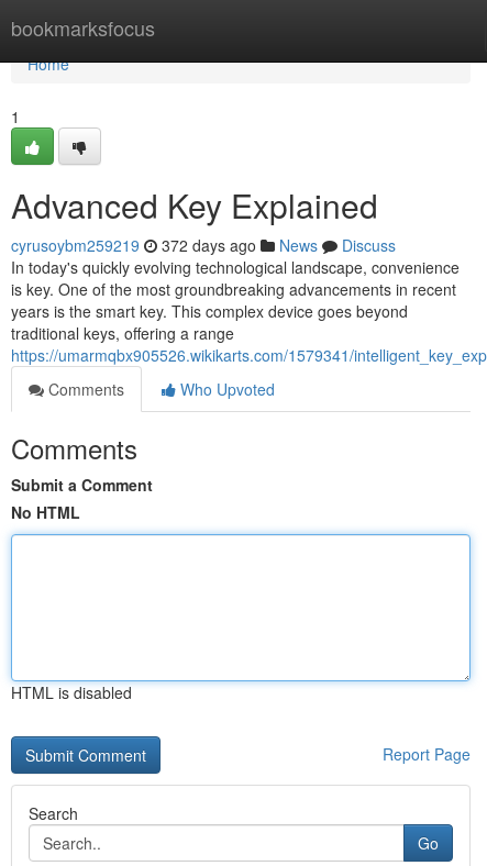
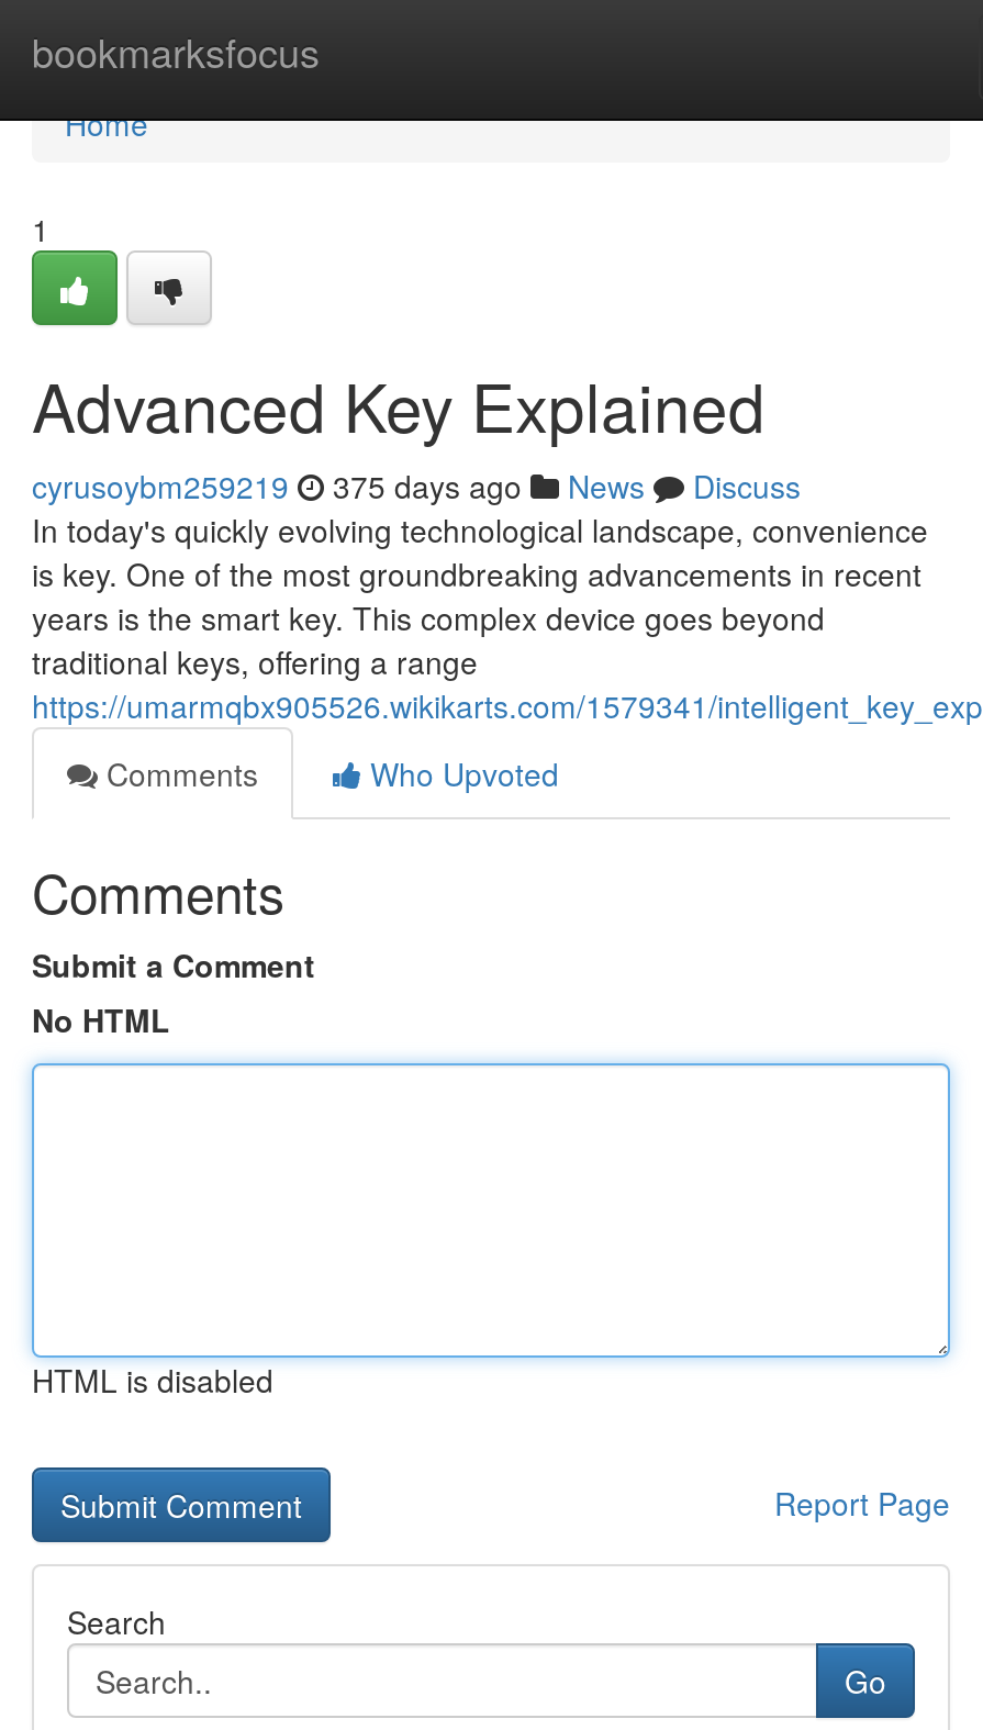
- cyrusoybm259219 372 days ago News Discuss
+ cyrusoybm259219 375 days ago News Discuss
